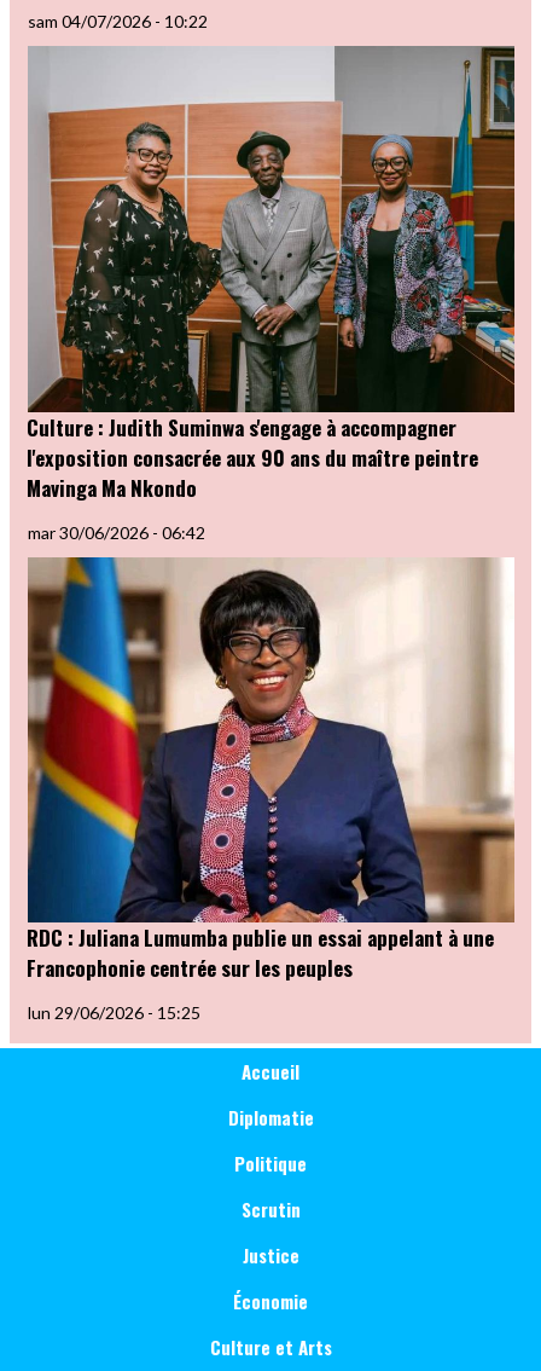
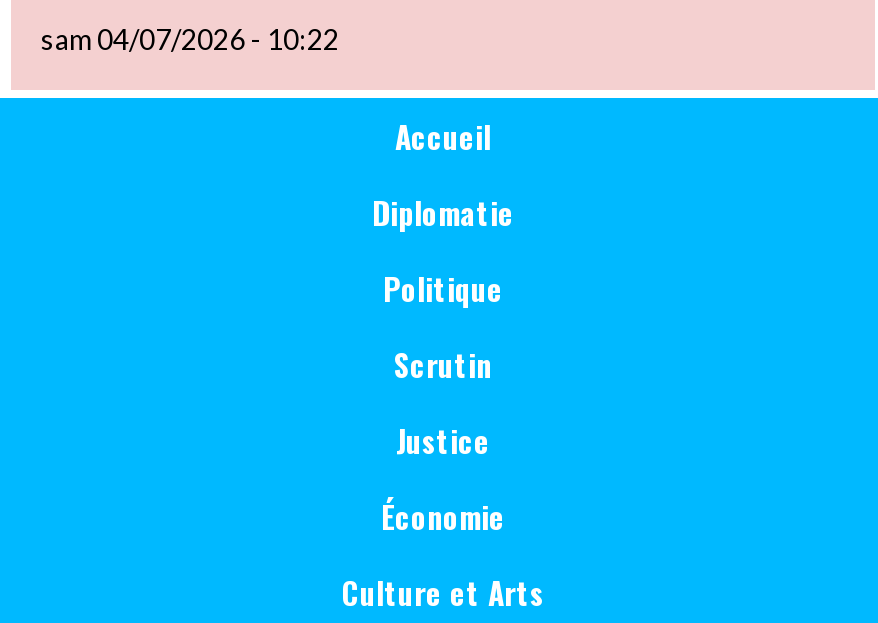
- [image]
- Culture : Judith Suminwa s'engage à accompagner
- l'exposition consacrée aux 90 ans du maître peintre
- Mavinga Ma Nkondo

- mar 30/06/2026 - 06:42

- [image]
- RDC : Juliana Lumumba publie un essai appelant à une
- Francophonie centrée sur les peuples

- lun 29/06/2026 - 15:25
